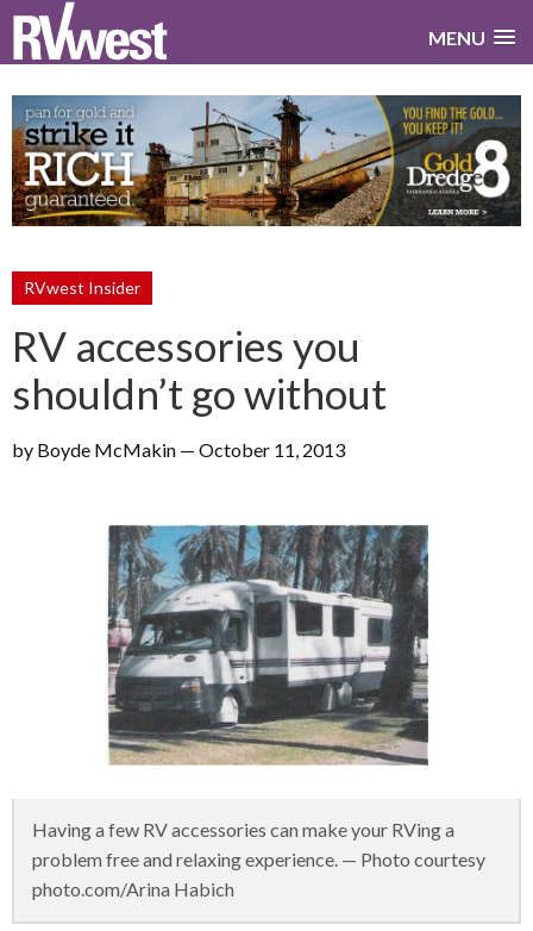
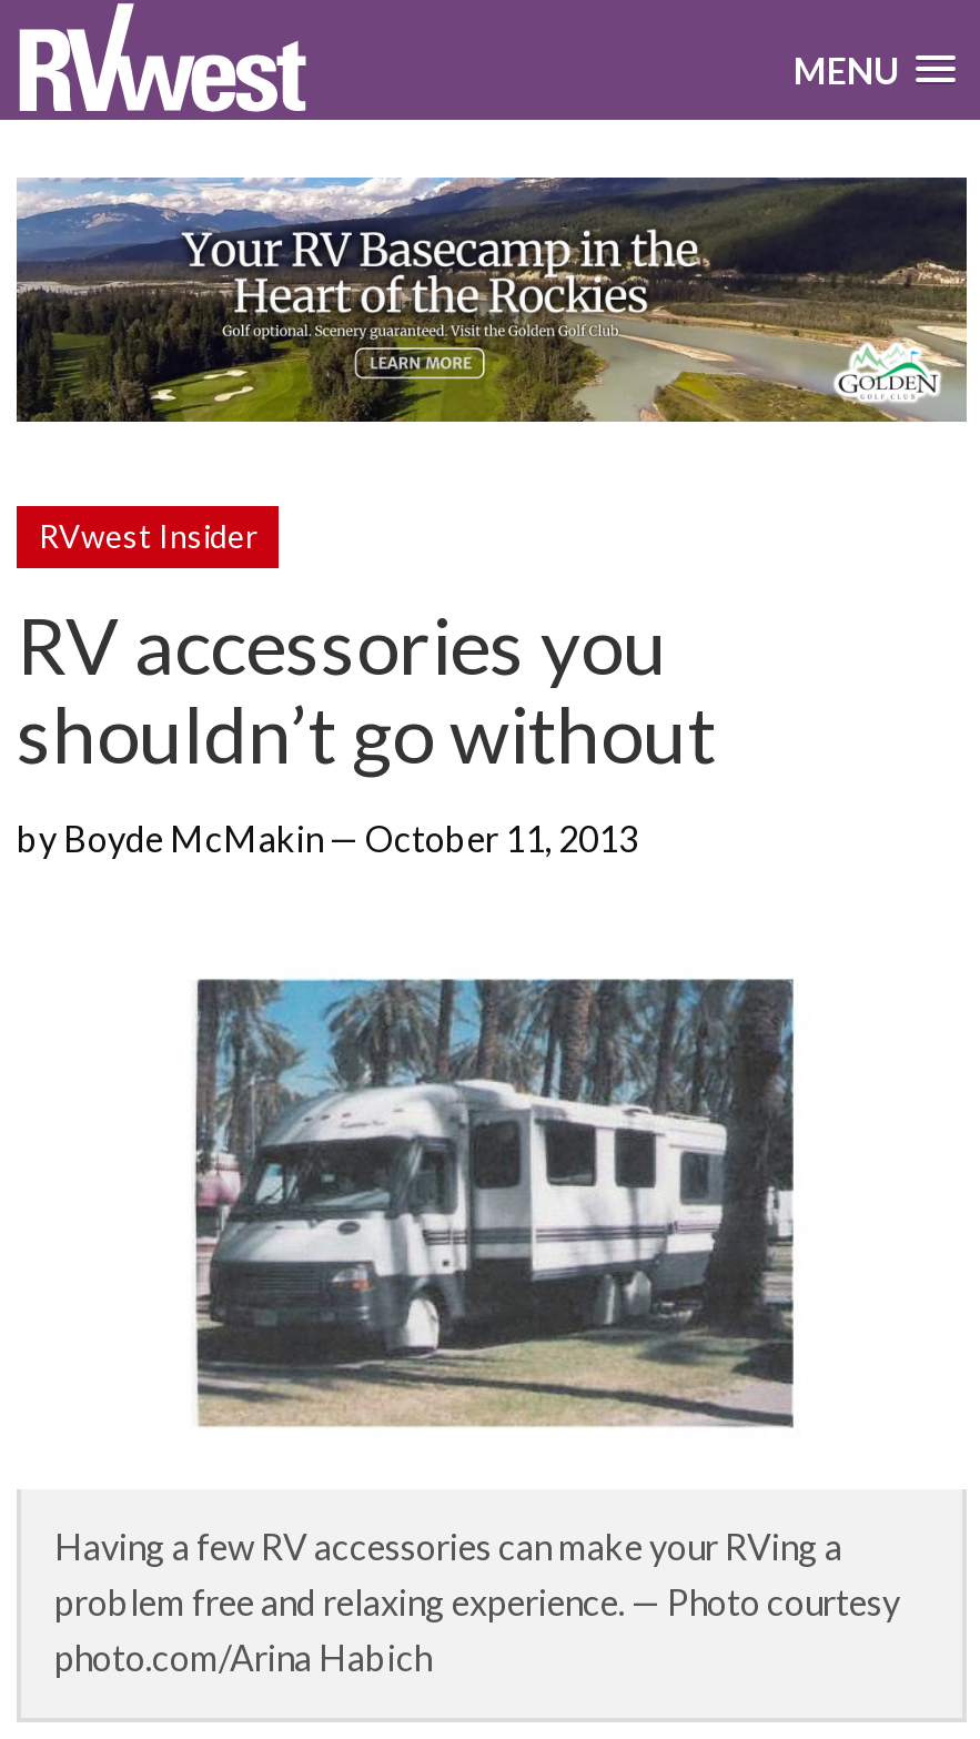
- [image]
+ [image]
